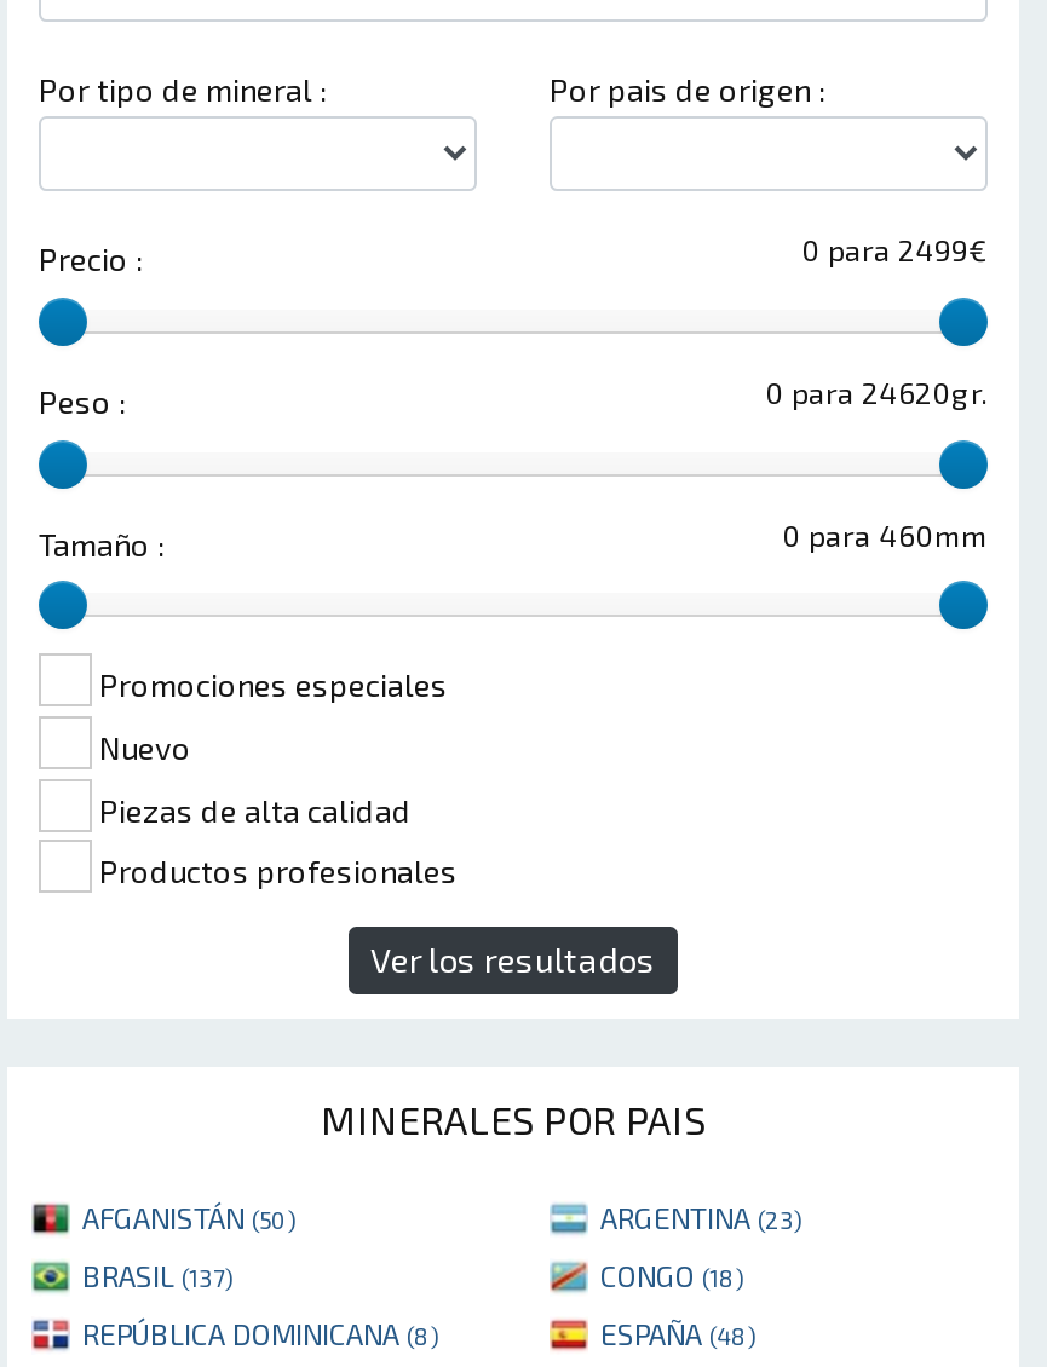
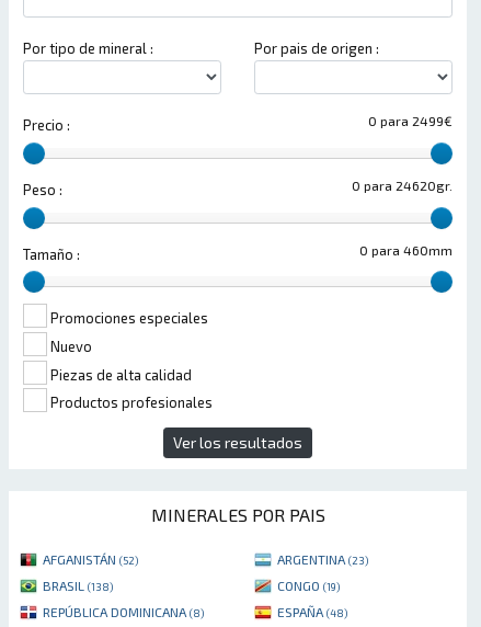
- AFGANISTÁN (50)
+ AFGANISTÁN (52)

- BRASIL (137)
+ BRASIL (138)

- CONGO (18)
+ CONGO (19)
